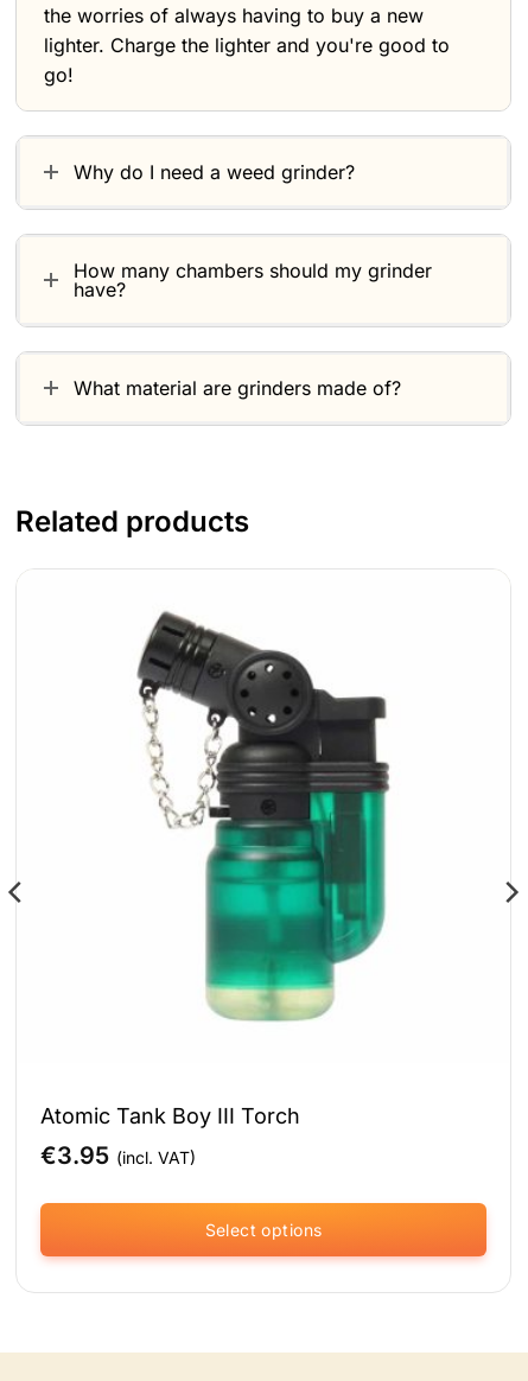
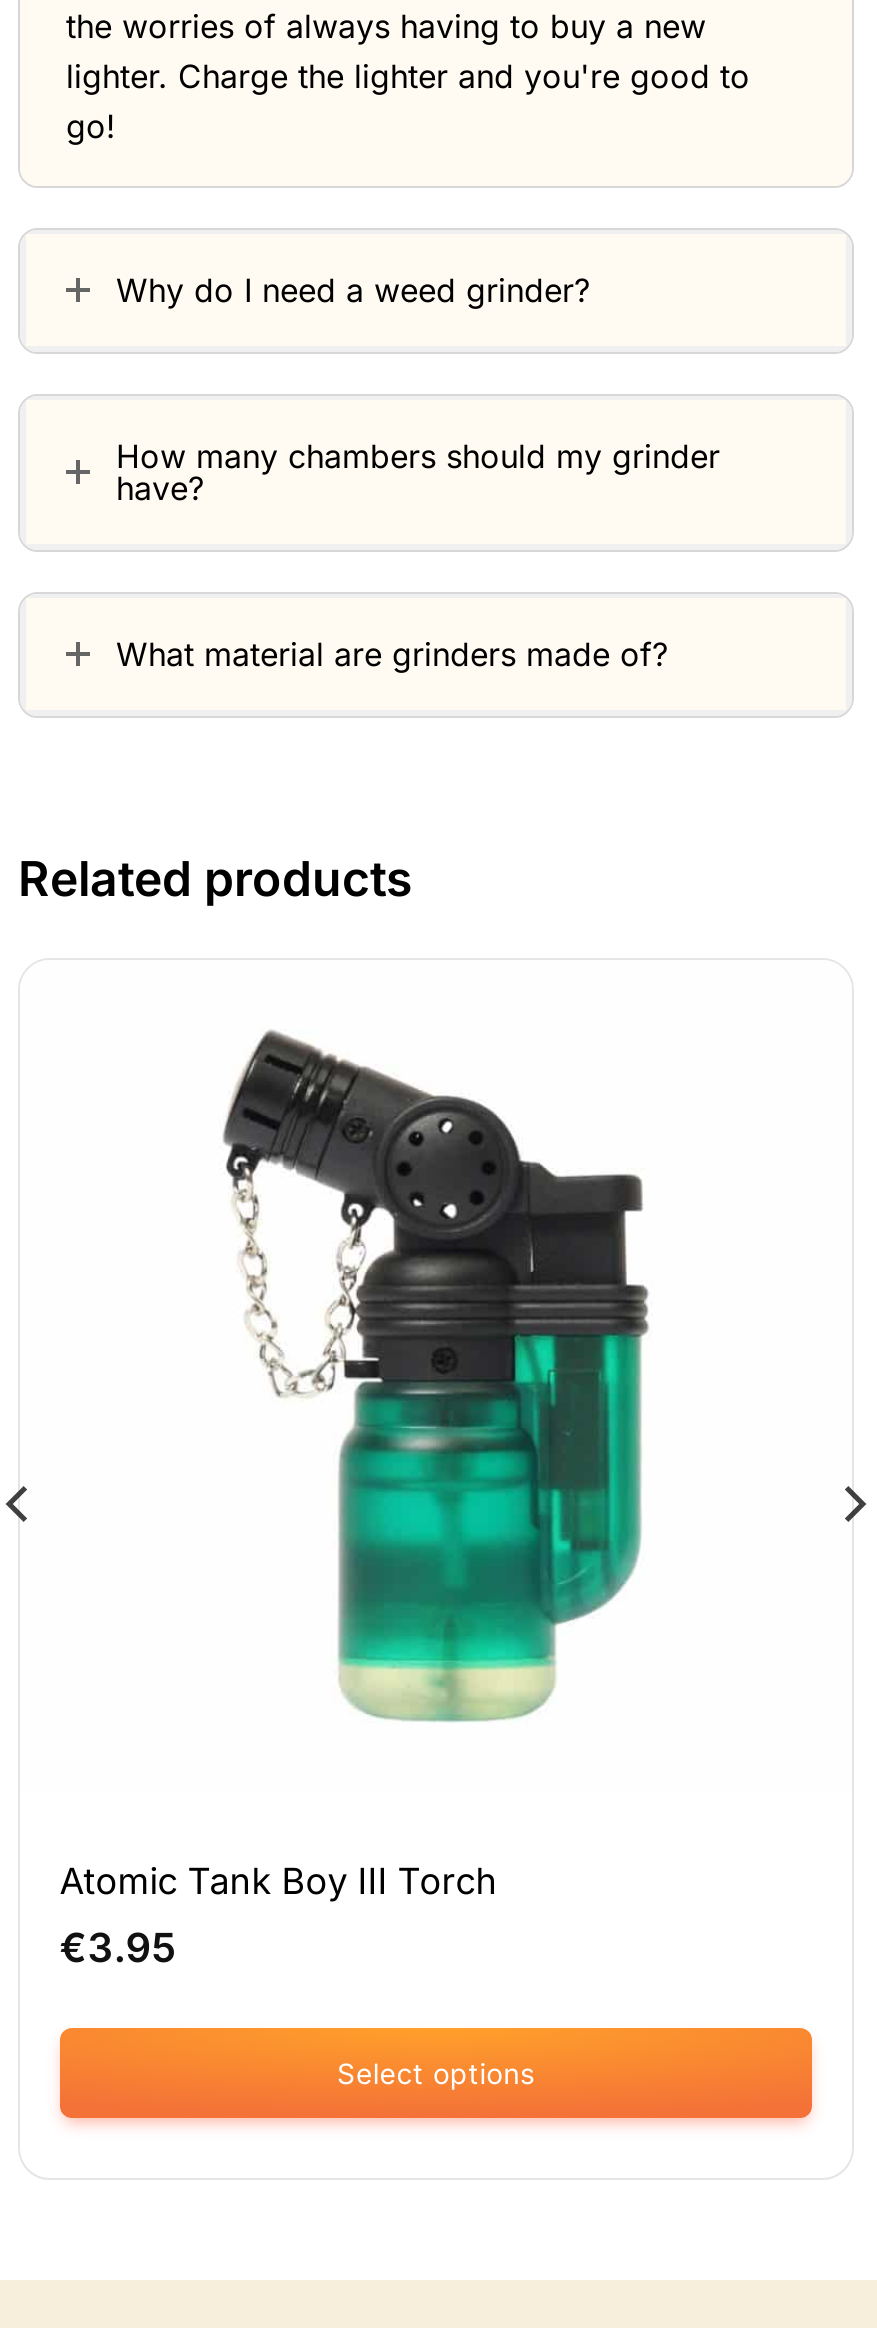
- €3.95 (incl. VAT)
+ €3.95
